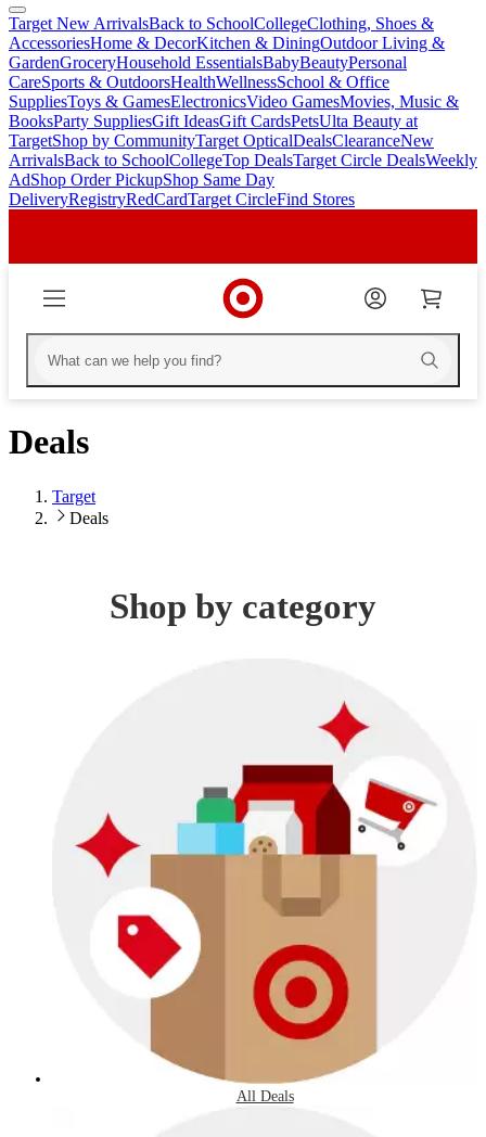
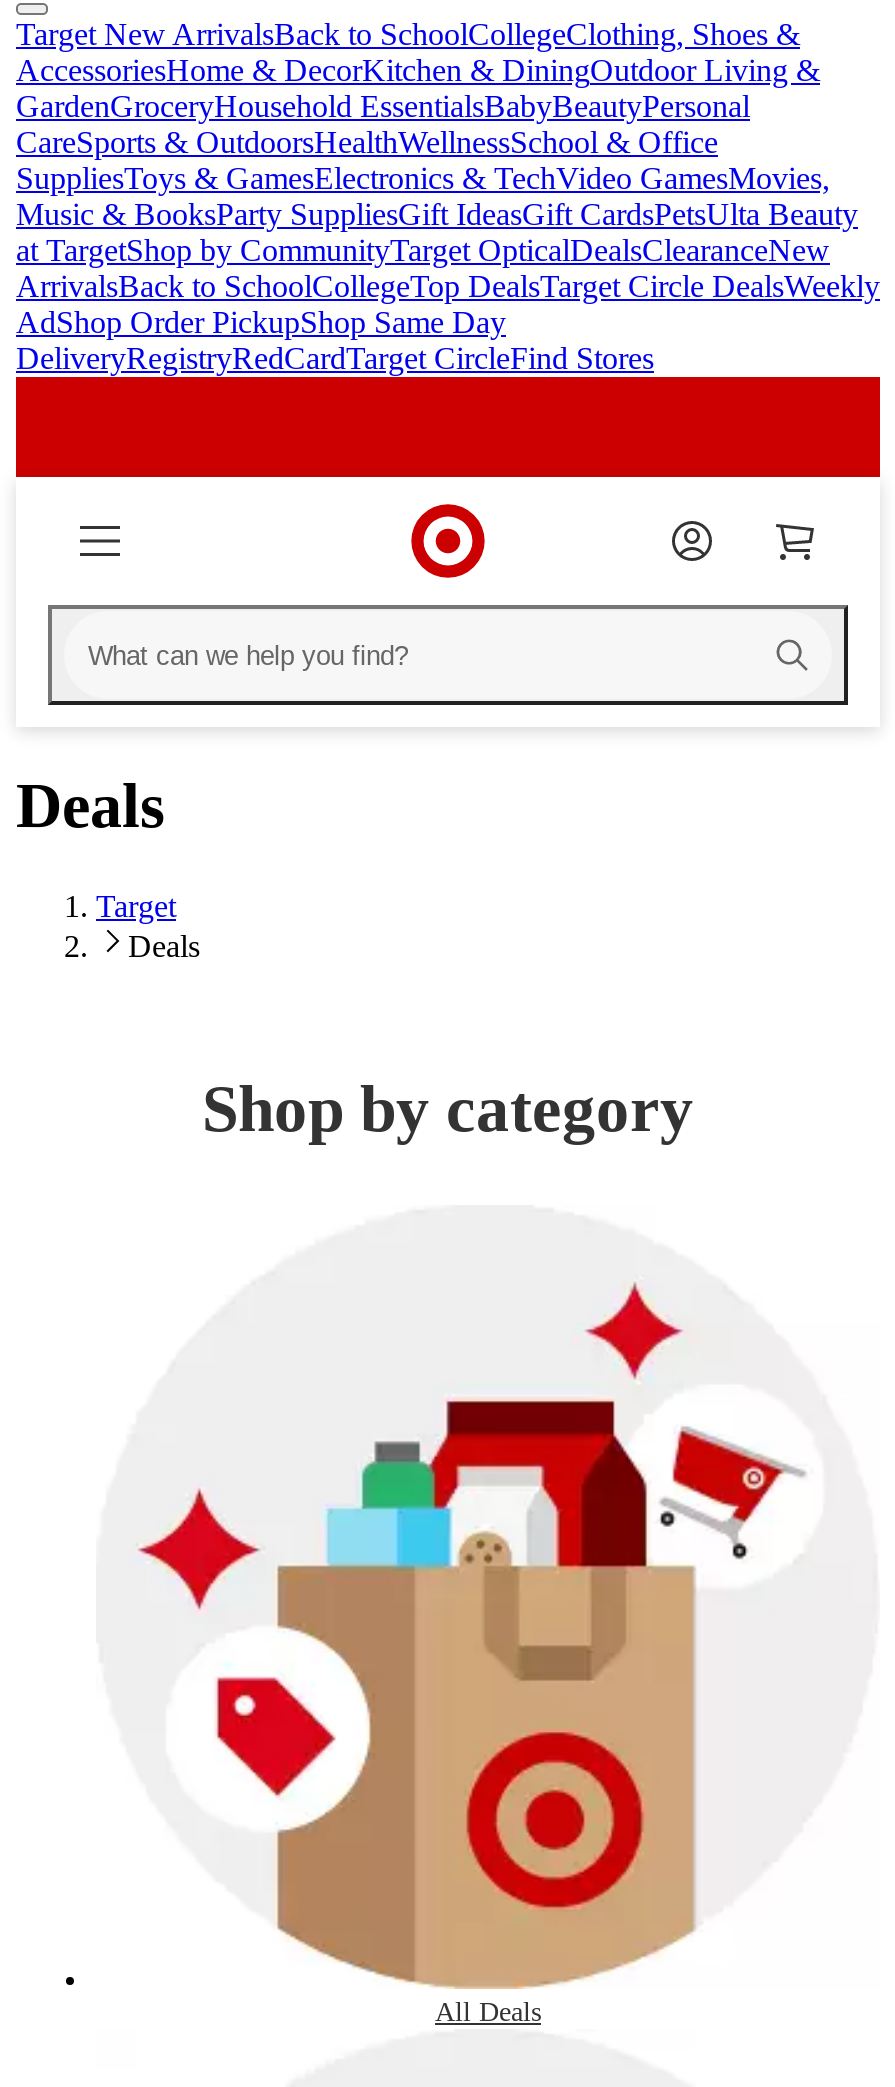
- SuppliesToys & GamesElectronicsVideo GamesMovies, Music &
- BooksParty SuppliesGift IdeasGift CardsPetsUlta Beauty at
- TargetShop by CommunityTarget OpticalDealsClearanceNew
+ SuppliesToys & GamesElectronics & TechVideo GamesMovies,
+ Music & BooksParty SuppliesGift IdeasGift CardsPetsUlta Beauty
+ at TargetShop by CommunityTarget OpticalDealsClearanceNew
